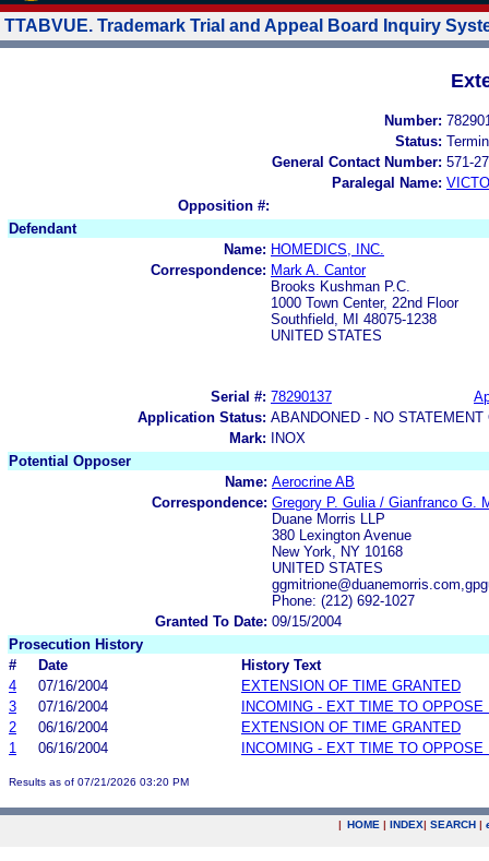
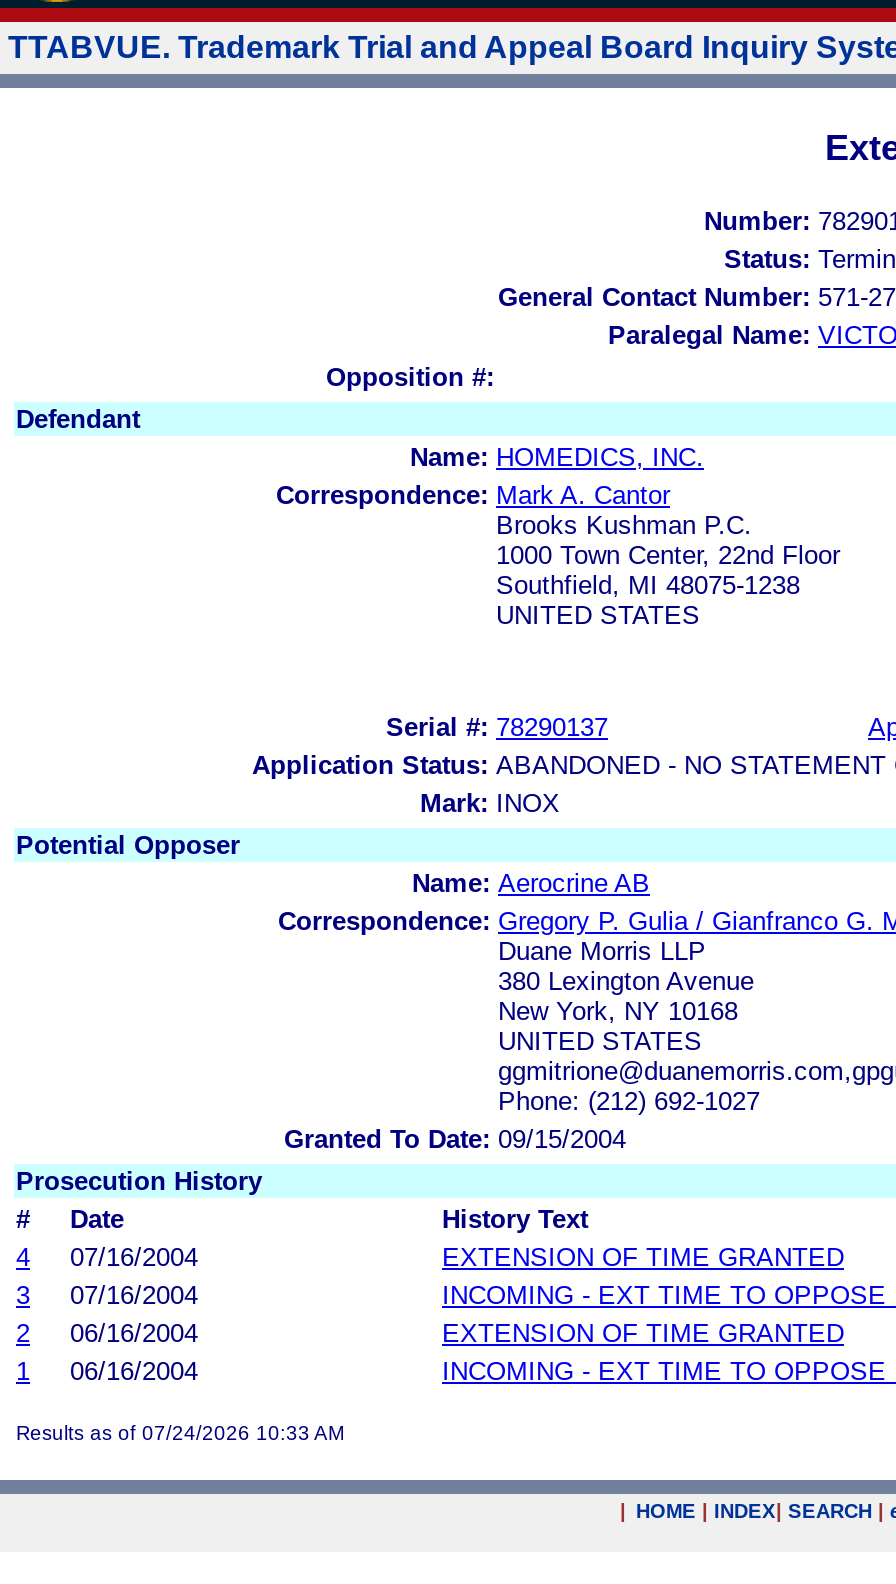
- Results as of 07/21/2026 03:20 PM
+ Results as of 07/24/2026 10:33 AM
